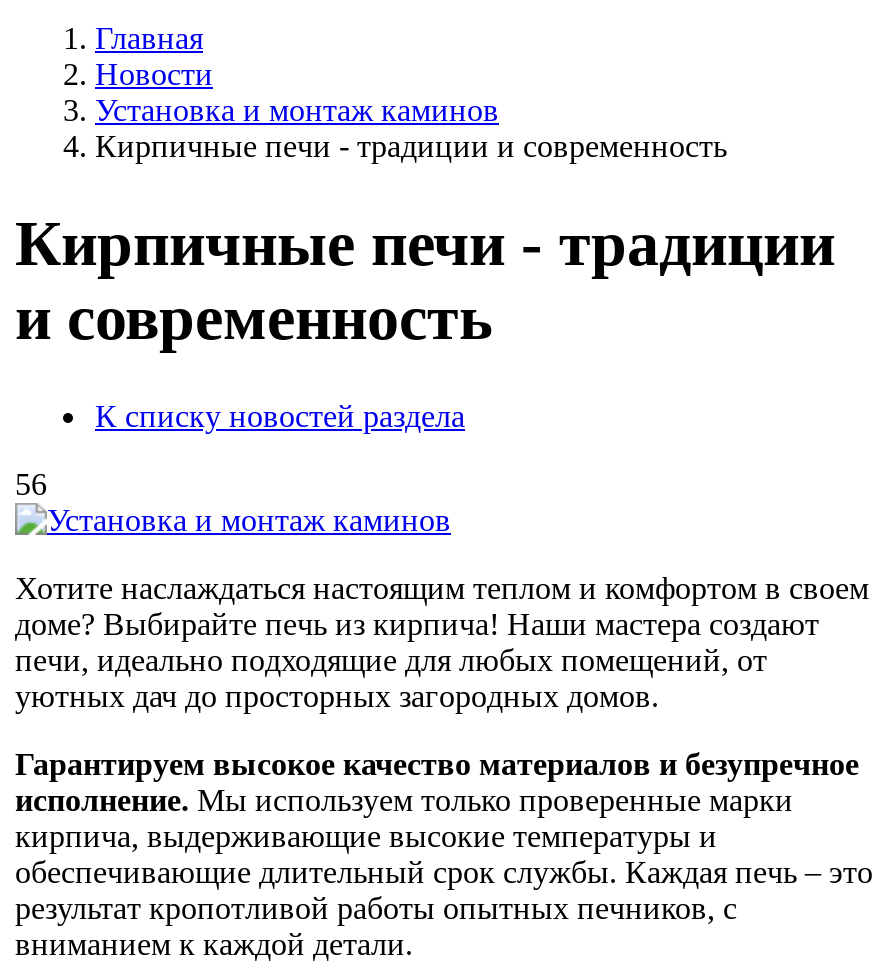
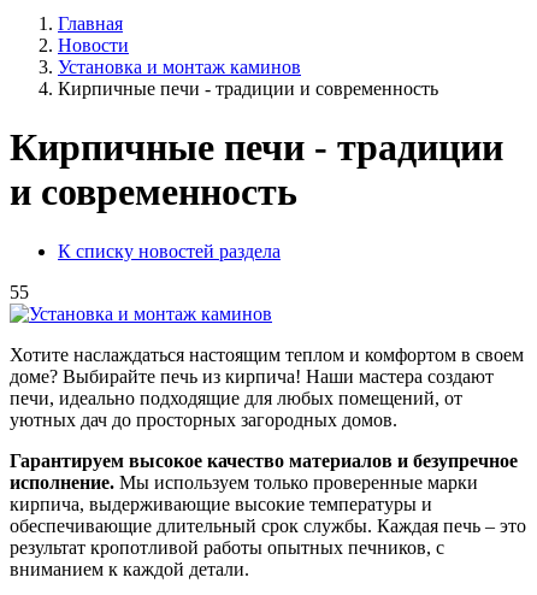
- 56
+ 55
